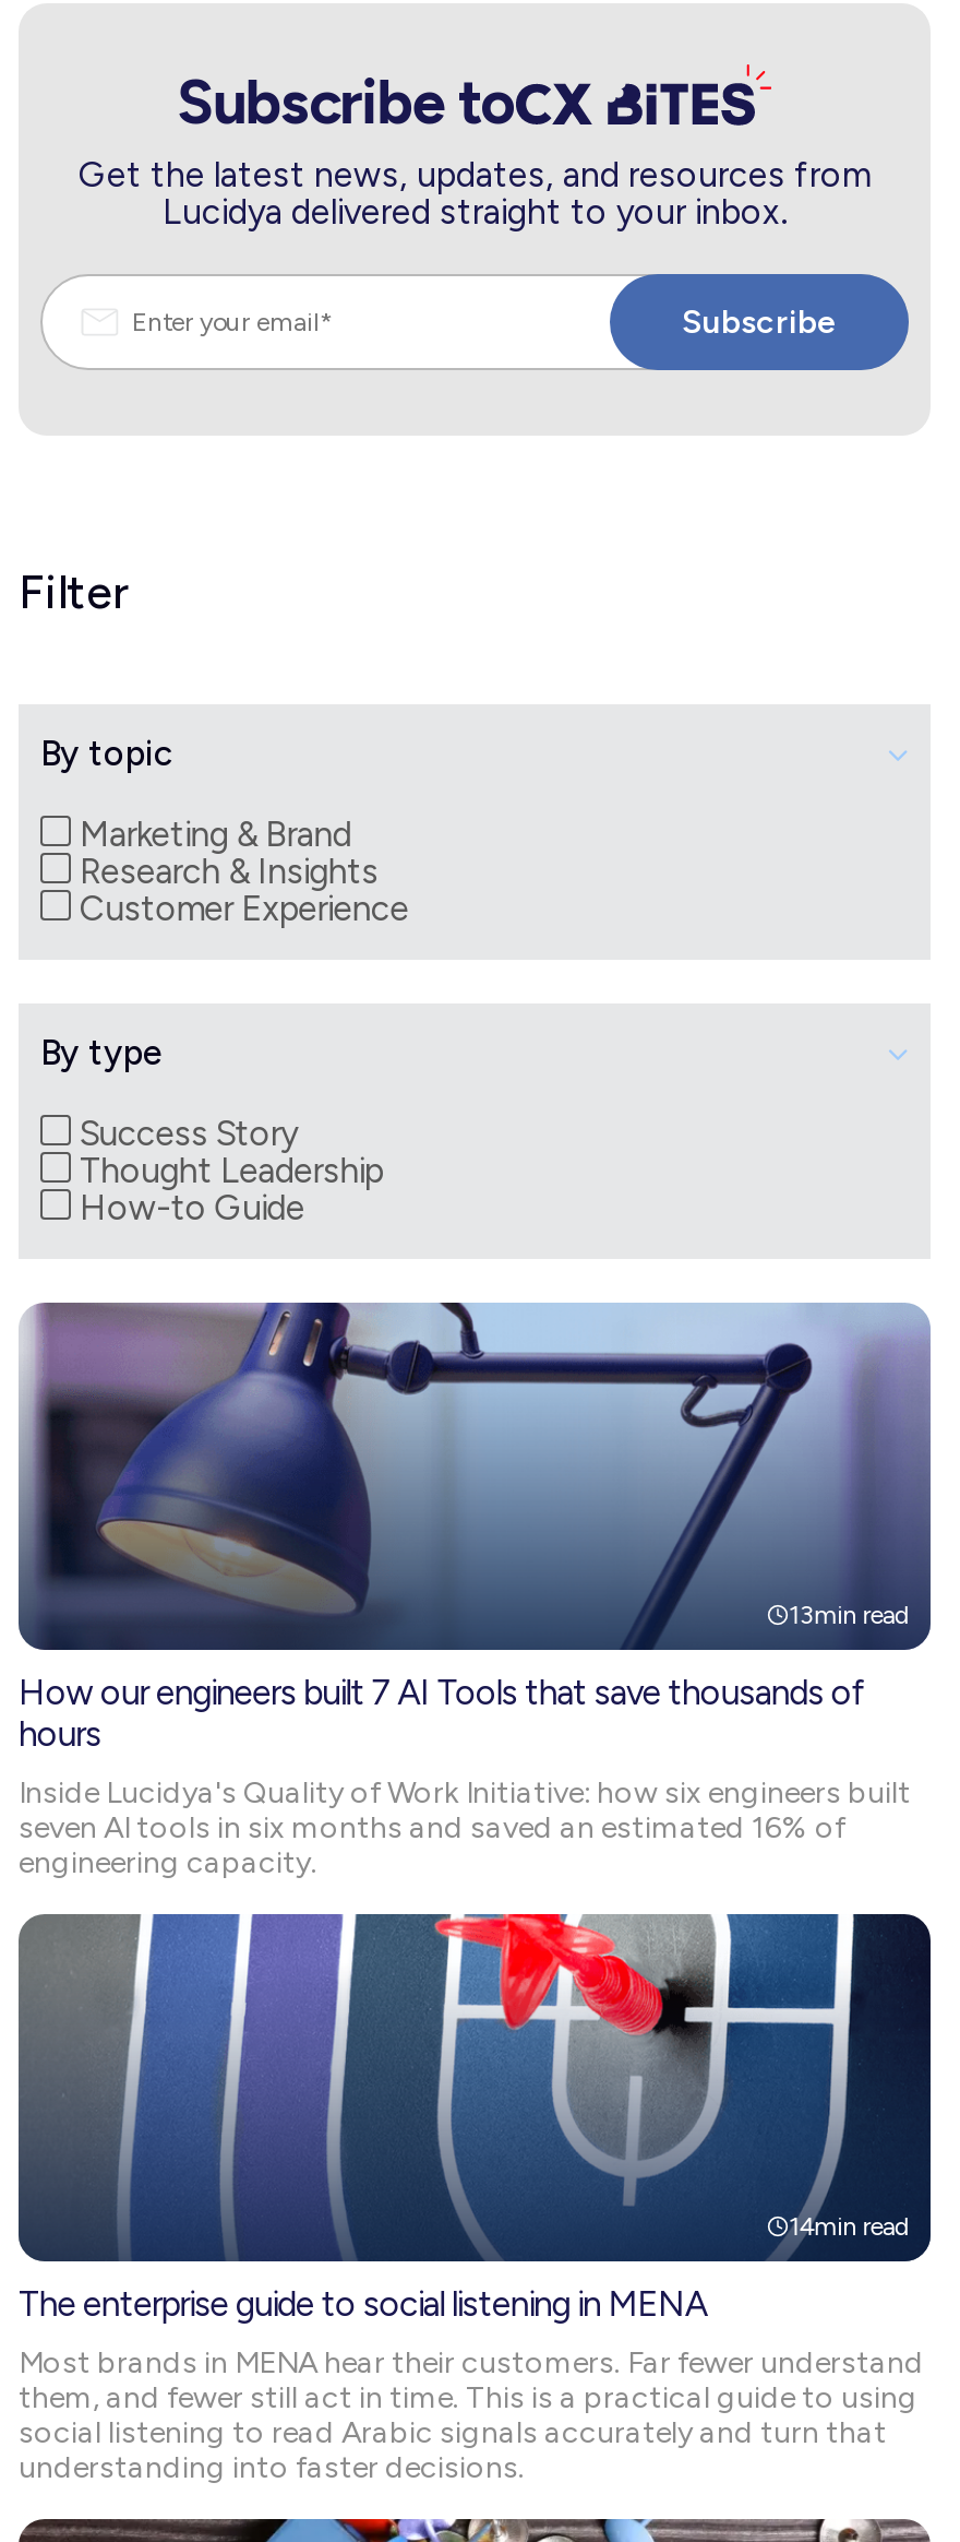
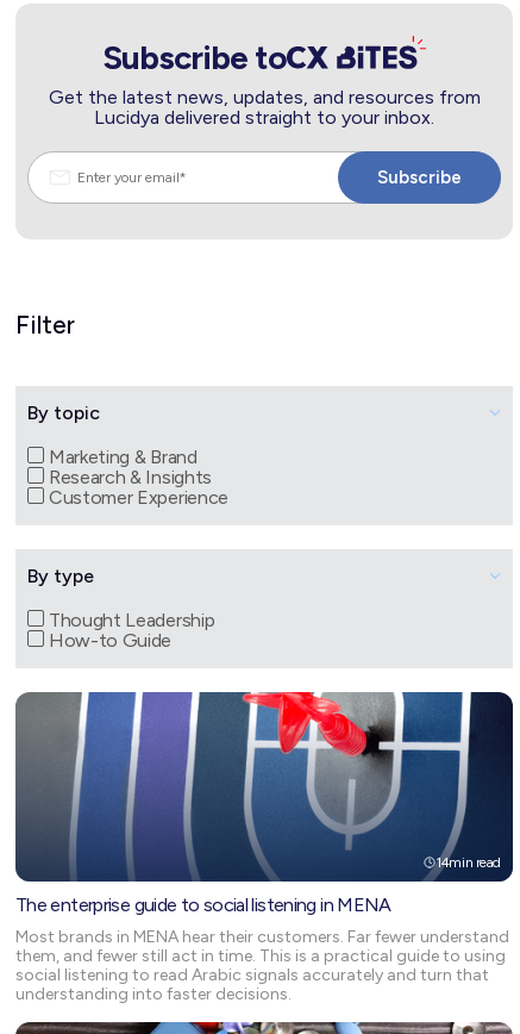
- Success Story

- [image]
- 13min read
- How our engineers built 7 AI Tools that save thousands of
- hours
- Inside Lucidya's Quality of Work Initiative: how six engineers built
- seven AI tools in six months and saved an estimated 16% of
- engineering capacity.
